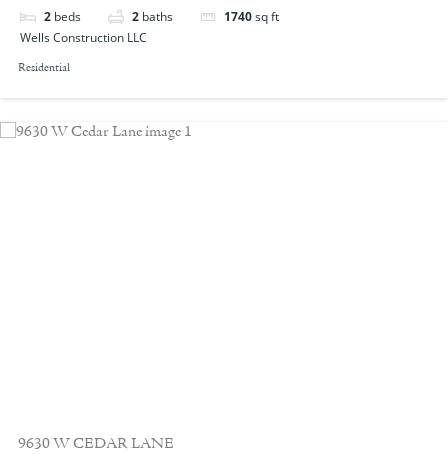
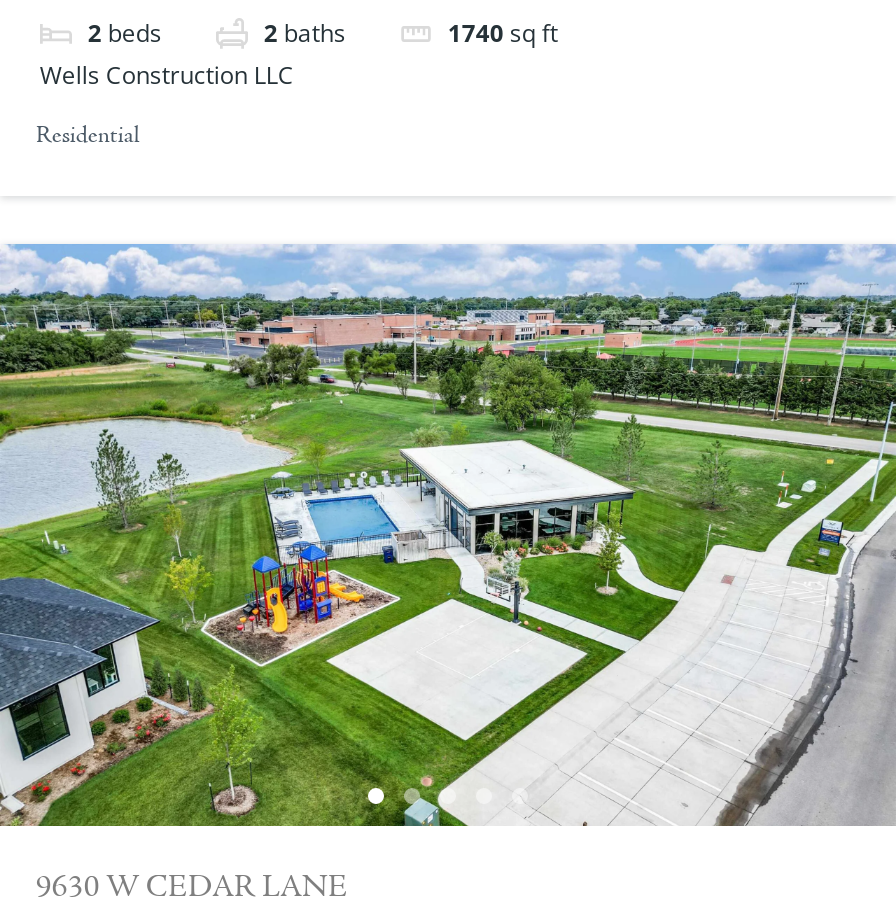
+ [image]
